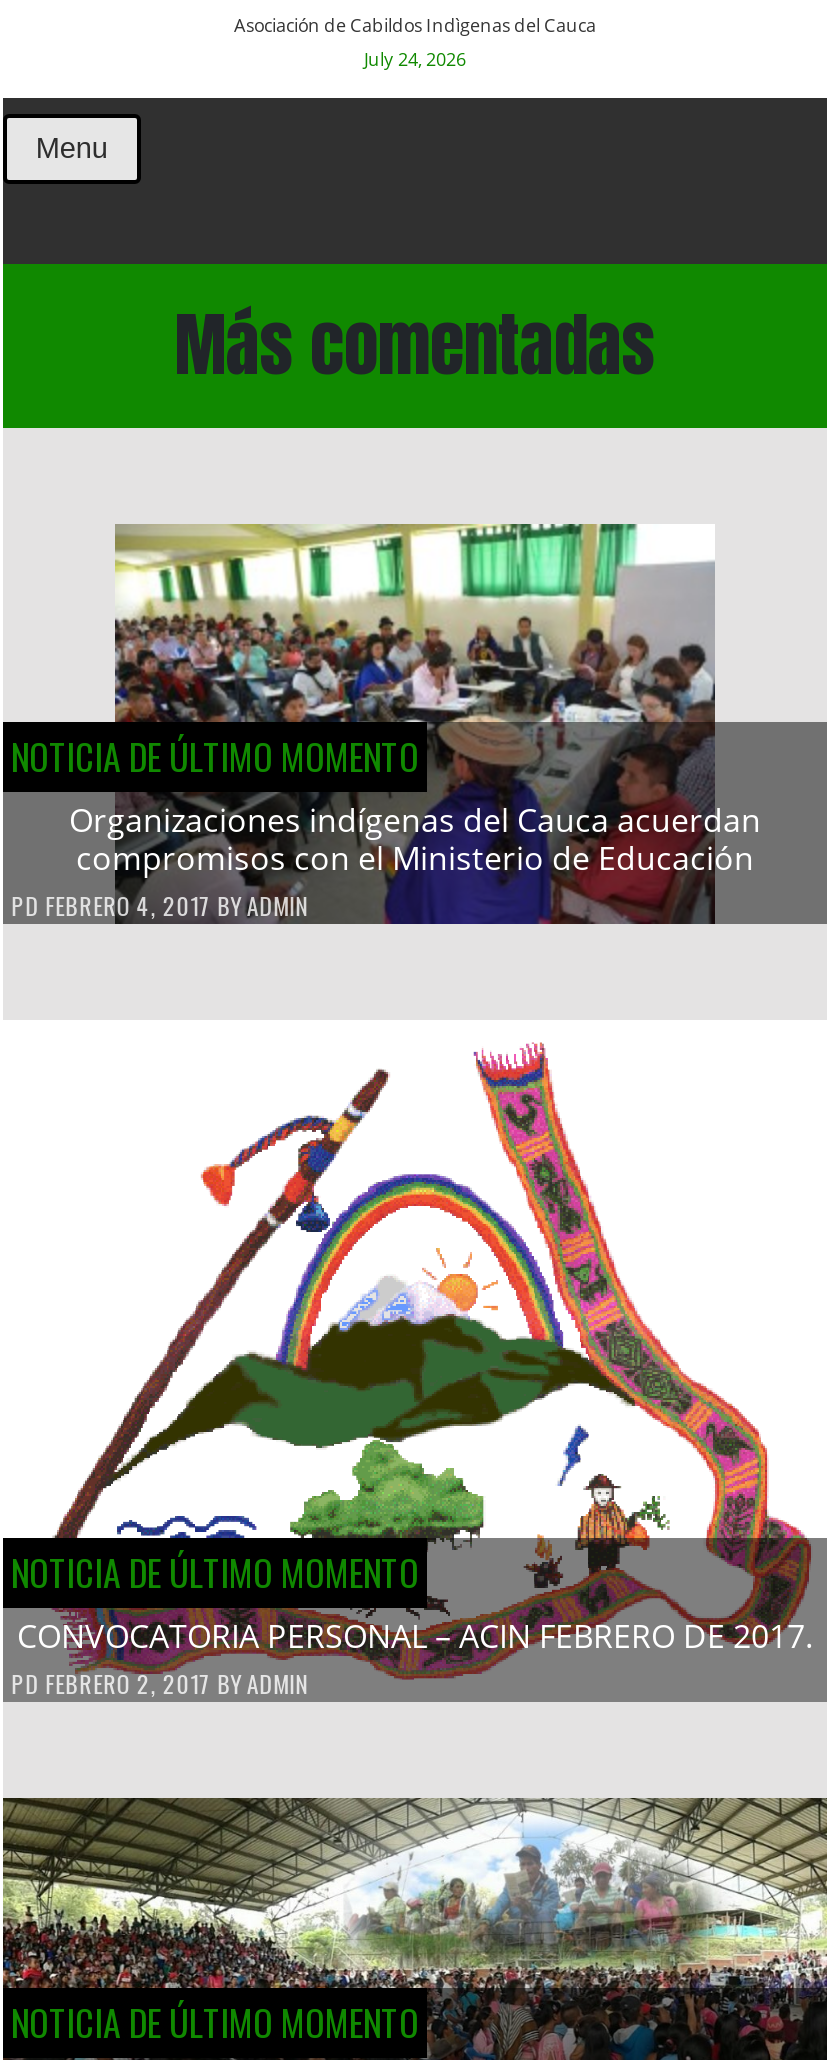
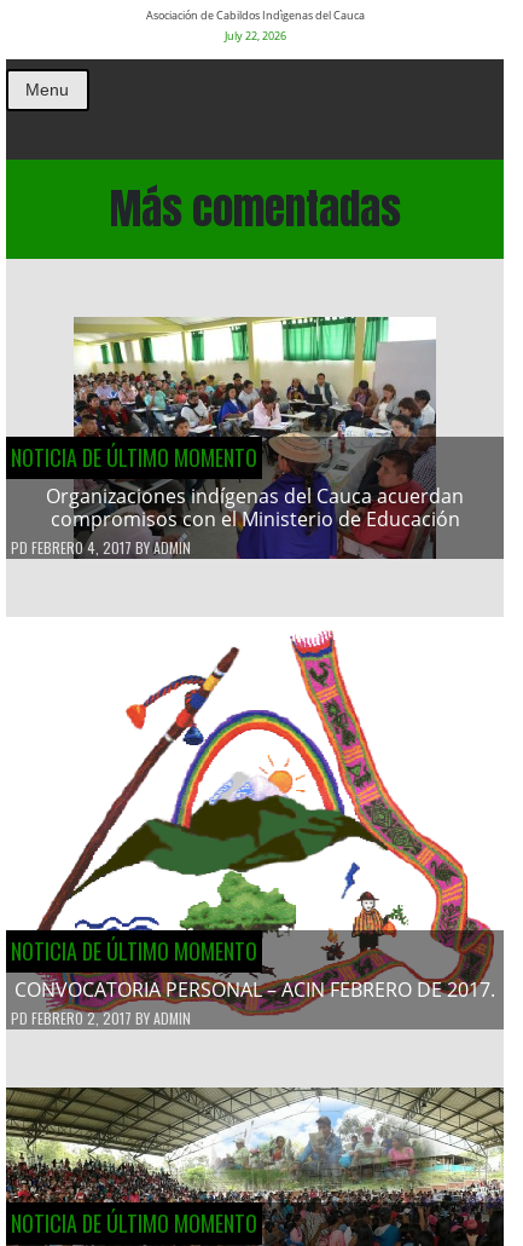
- July 24, 2026
+ July 22, 2026
